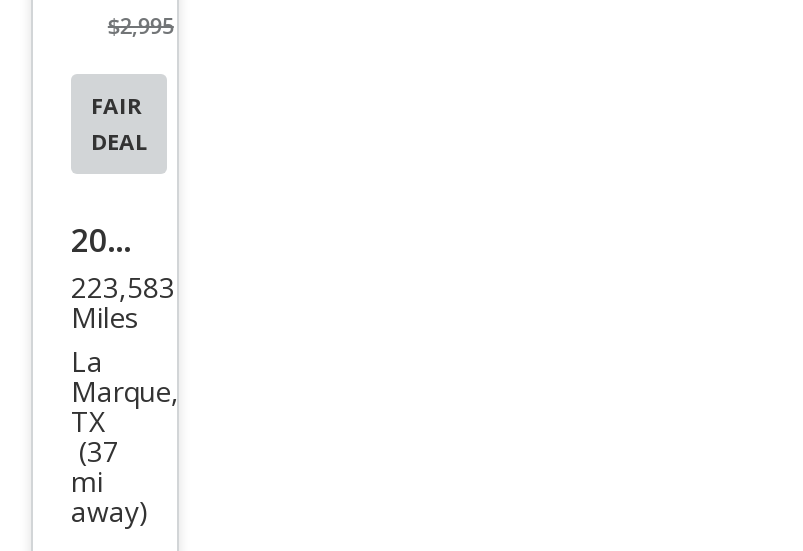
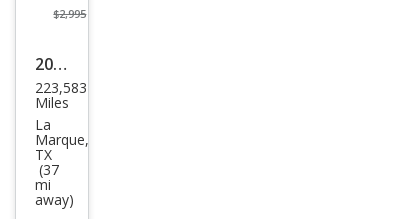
- FAIR
- DEAL
